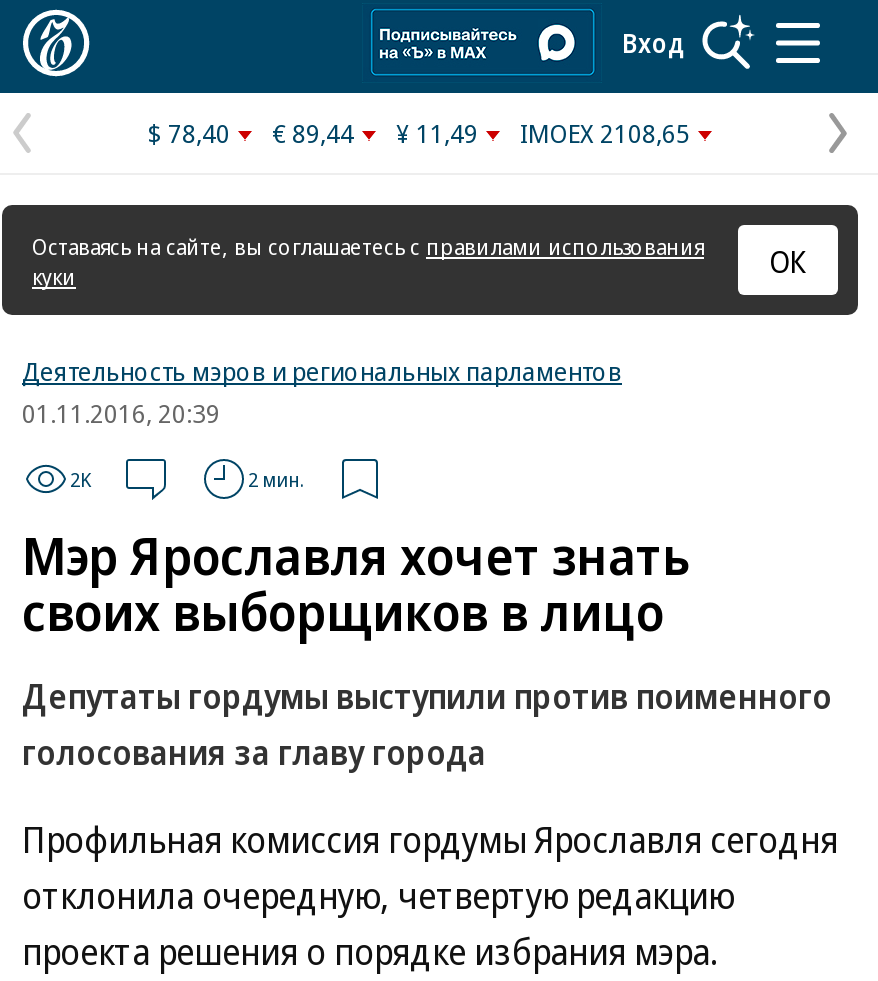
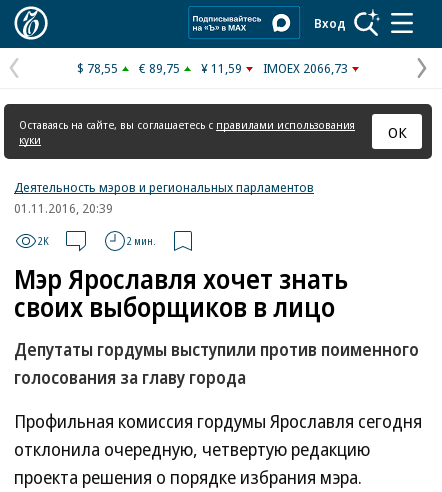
- $ 78,40
+ $ 78,55

- € 89,44
+ € 89,75

- ¥ 11,49
+ ¥ 11,59

- IMOEX 2108,65
+ IMOEX 2066,73
